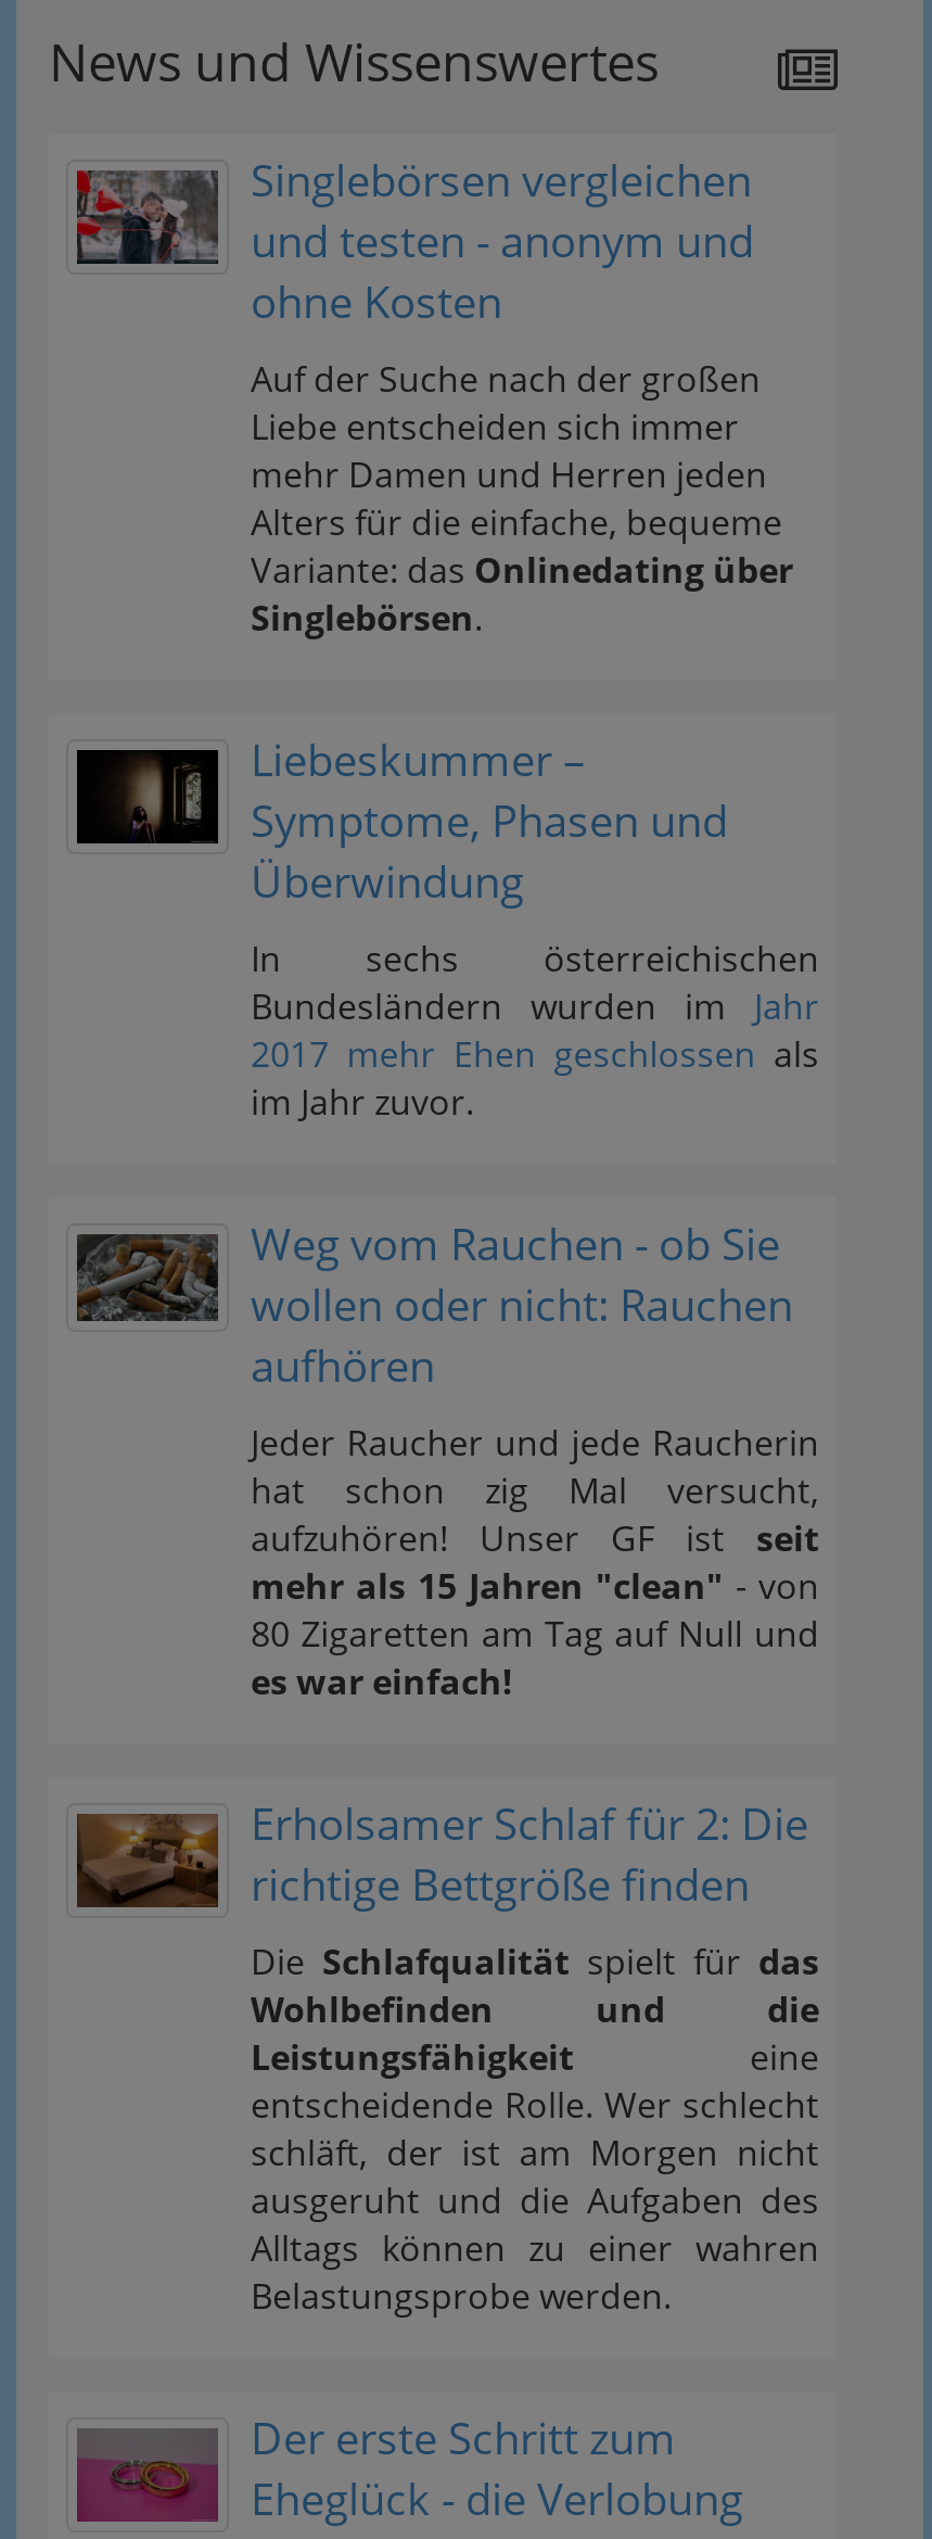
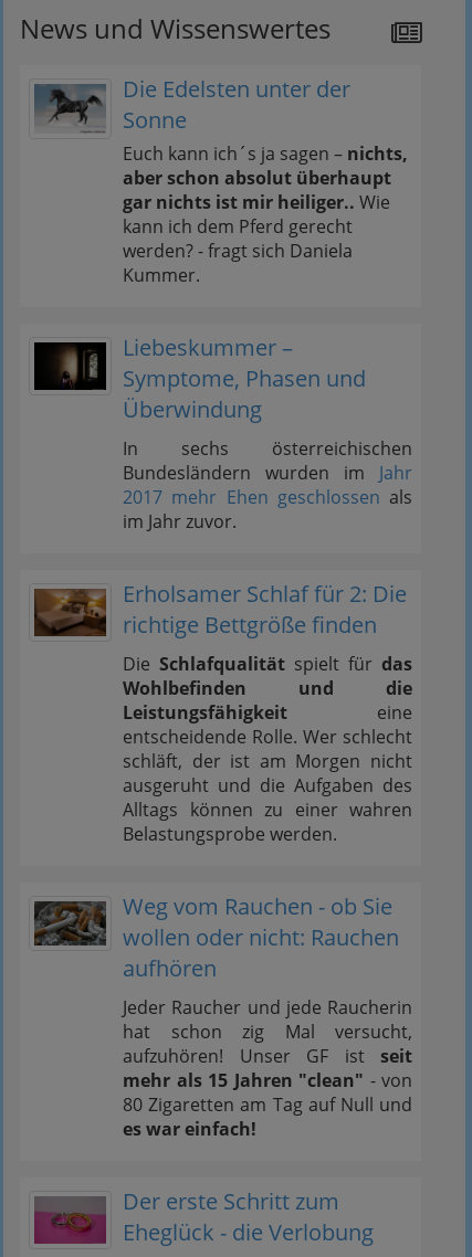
- [image]
- Singlebörsen vergleichen
- und testen - anonym und
- ohne Kosten
- Auf der Suche nach der großen
- Liebe entscheiden sich immer
- mehr Damen und Herren jeden
- Alters für die einfache, bequeme
- Variante: das Onlinedating über
- Singlebörsen.
+ [image]
+ Die Edelsten unter der
+ Sonne
+ Euch kann ich´s ja sagen – nichts,
+ aber schon absolut überhaupt
+ gar nichts ist mir heiliger.. Wie
+ kann ich dem Pferd gerecht
+ werden? - fragt sich Daniela
+ Kummer.

moved down: [image] | Weg vom Rauchen - ob Sie | wollen oder nicht: Rauchen | ... | 80 Zigaretten am Tag auf Null und | es war einfach!

moved up: [image] | Erholsamer Schlaf für 2: Die | richtige Bettgröße finden | ... | Alltags können zu einer wahren | Belastungsprobe werden.
